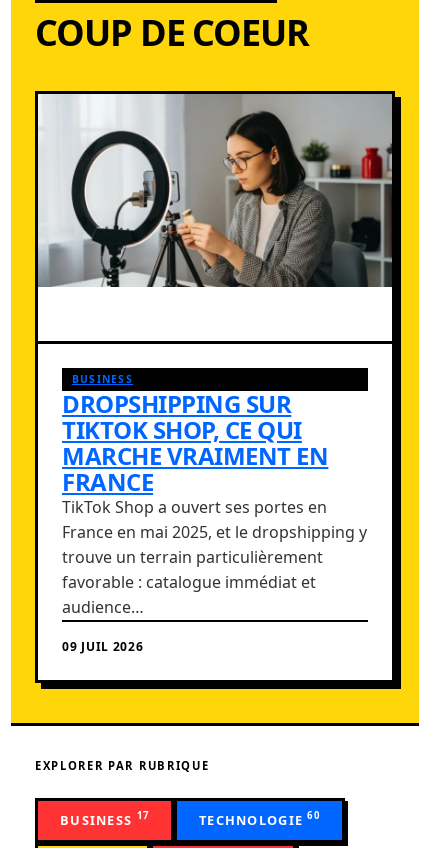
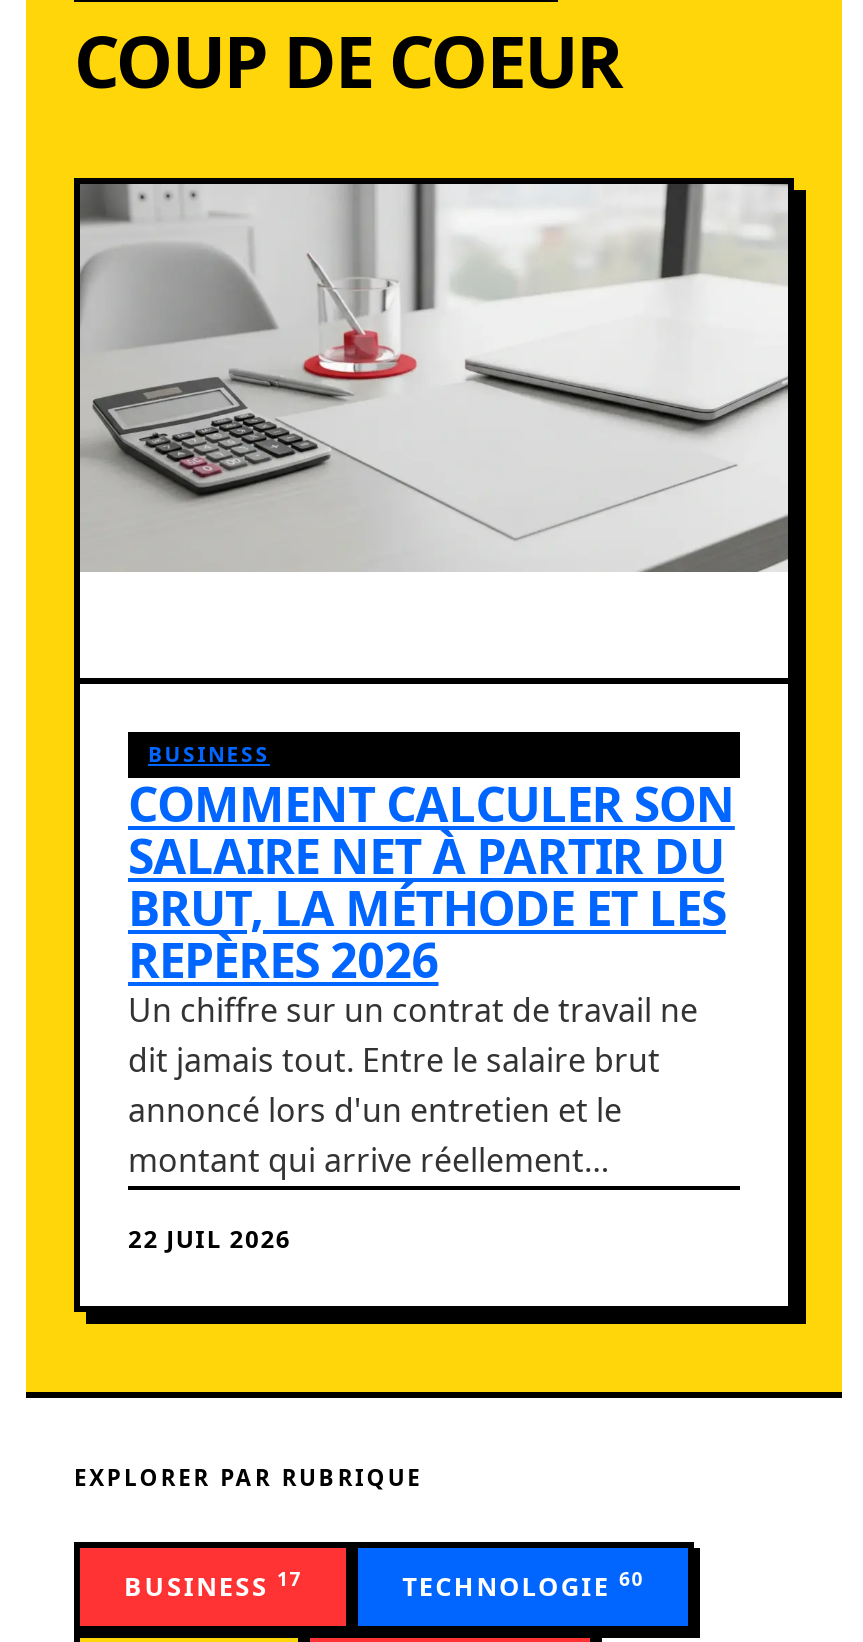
- [image]
+ [image]

- DROPSHIPPING SUR
- TIKTOK SHOP, CE QUI
- MARCHE VRAIMENT EN
- FRANCE
- TikTok Shop a ouvert ses portes en
- France en mai 2025, et le dropshipping y
- trouve un terrain particulièrement
- favorable : catalogue immédiat et
- audience…
+ COMMENT CALCULER SON
+ SALAIRE NET À PARTIR DU
+ BRUT, LA MÉTHODE ET LES
+ REPÈRES 2026
+ Un chiffre sur un contrat de travail ne
+ dit jamais tout. Entre le salaire brut
+ annoncé lors d'un entretien et le
+ montant qui arrive réellement…

- 09 JUIL 2026
+ 22 JUIL 2026
